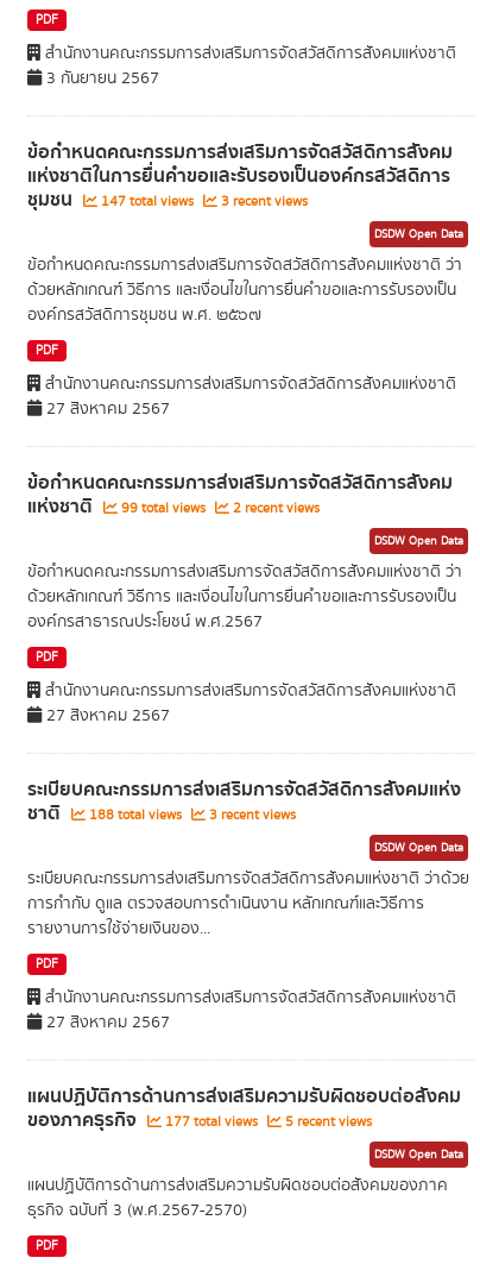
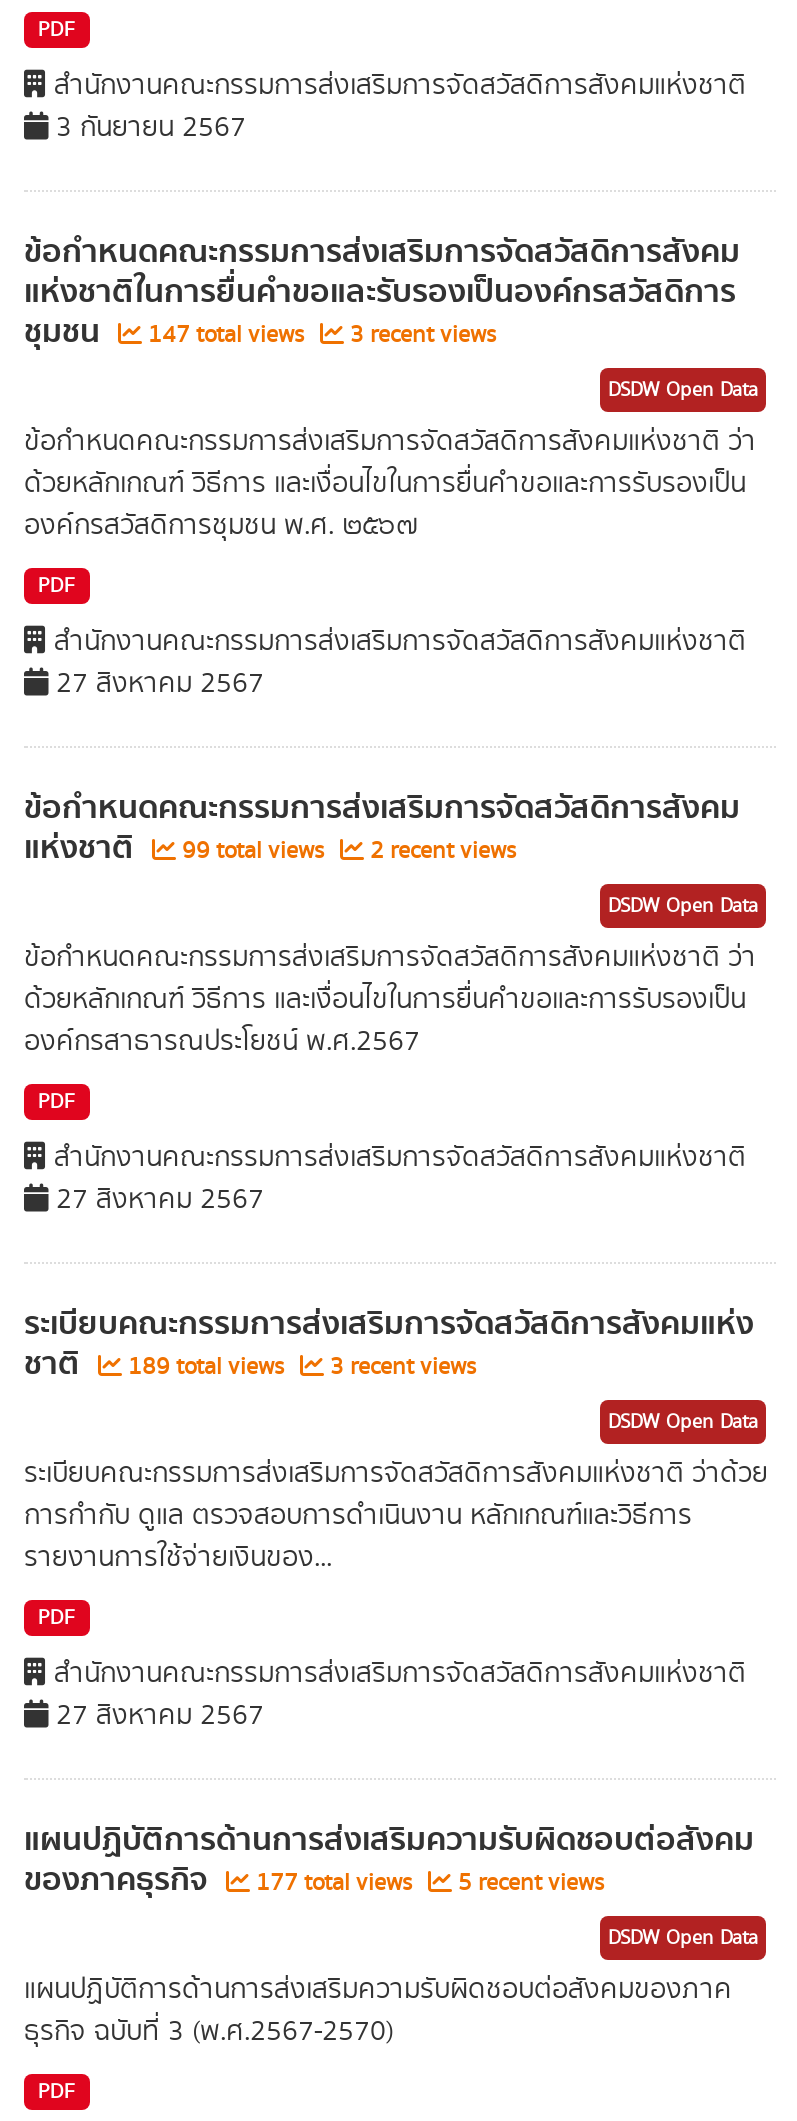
- ชาติ 188 total views 3 recent views
+ ชาติ 189 total views 3 recent views
